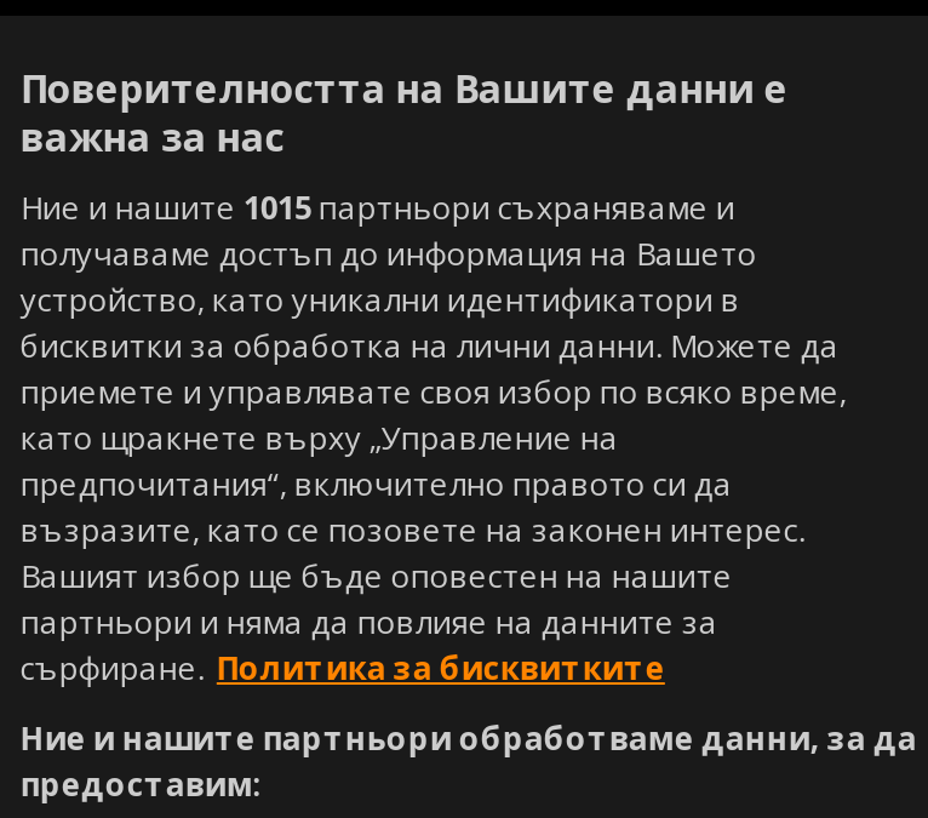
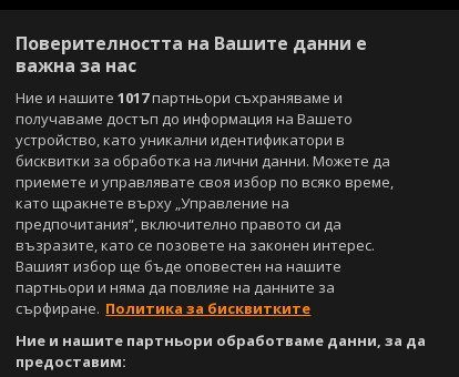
- Ние и нашите 1015 партньори съхраняваме и
+ Ние и нашите 1017 партньори съхраняваме и
